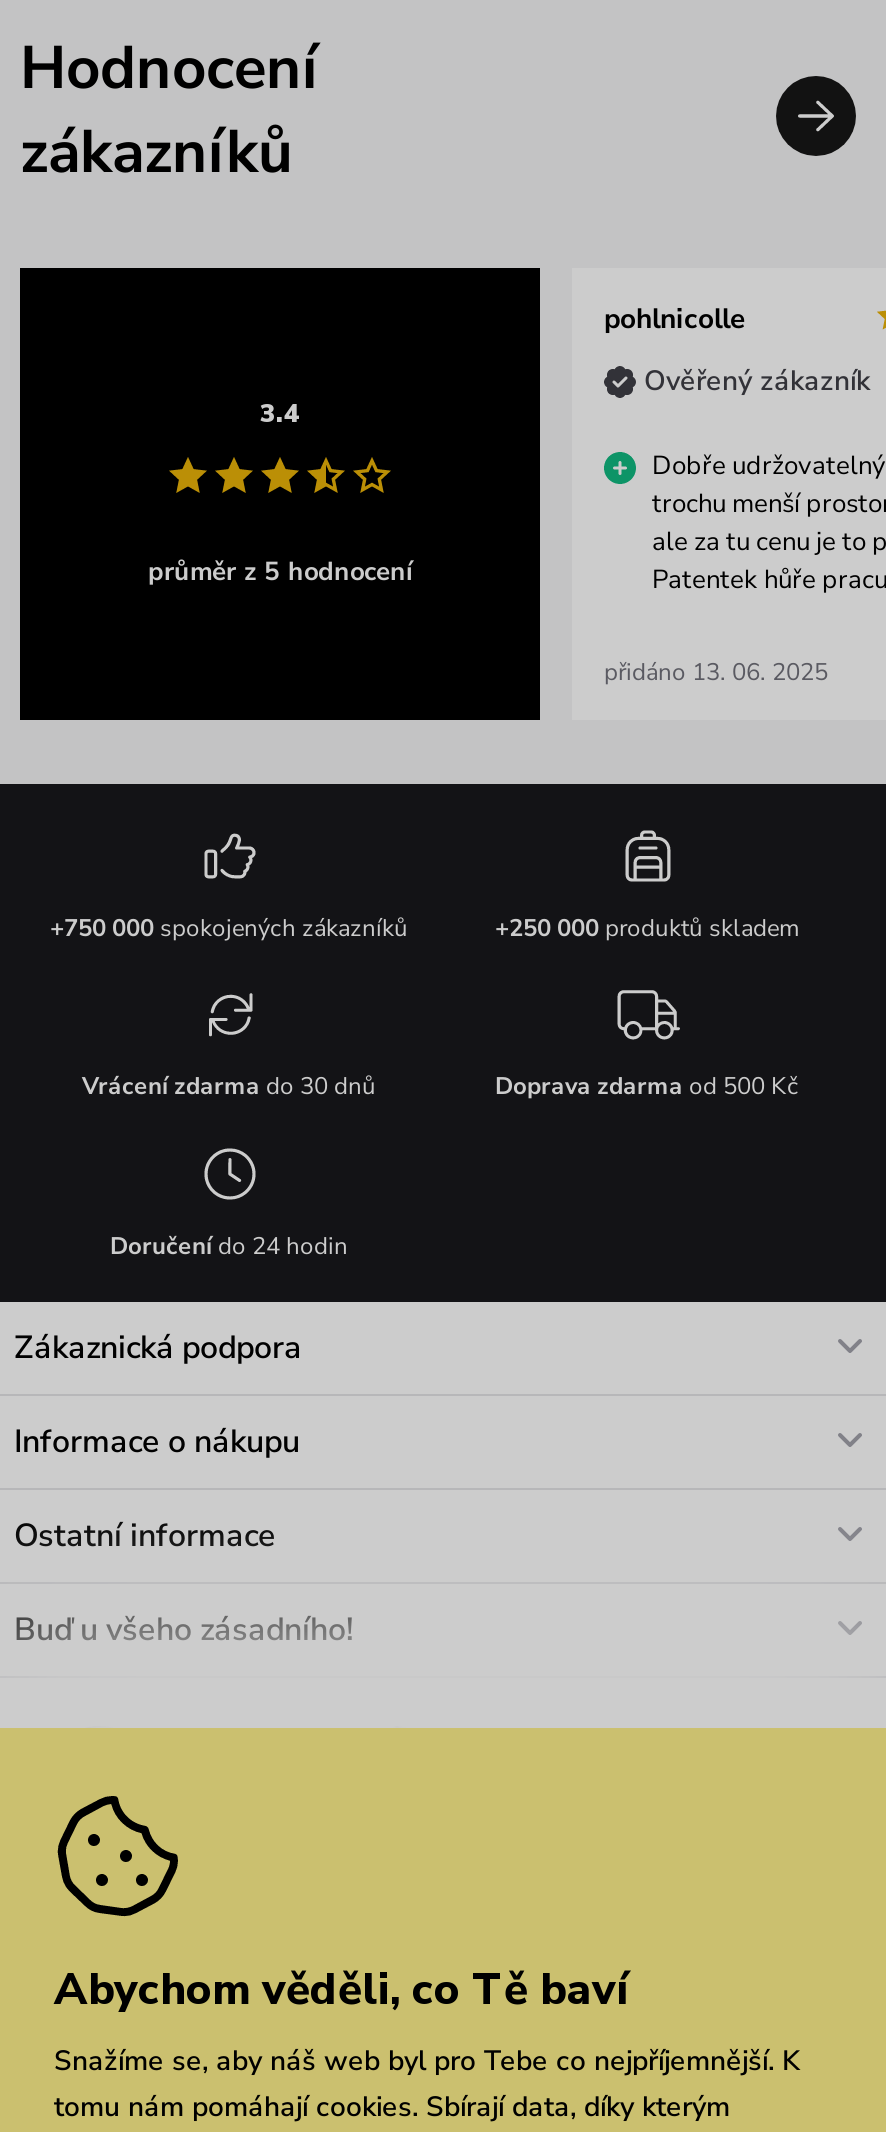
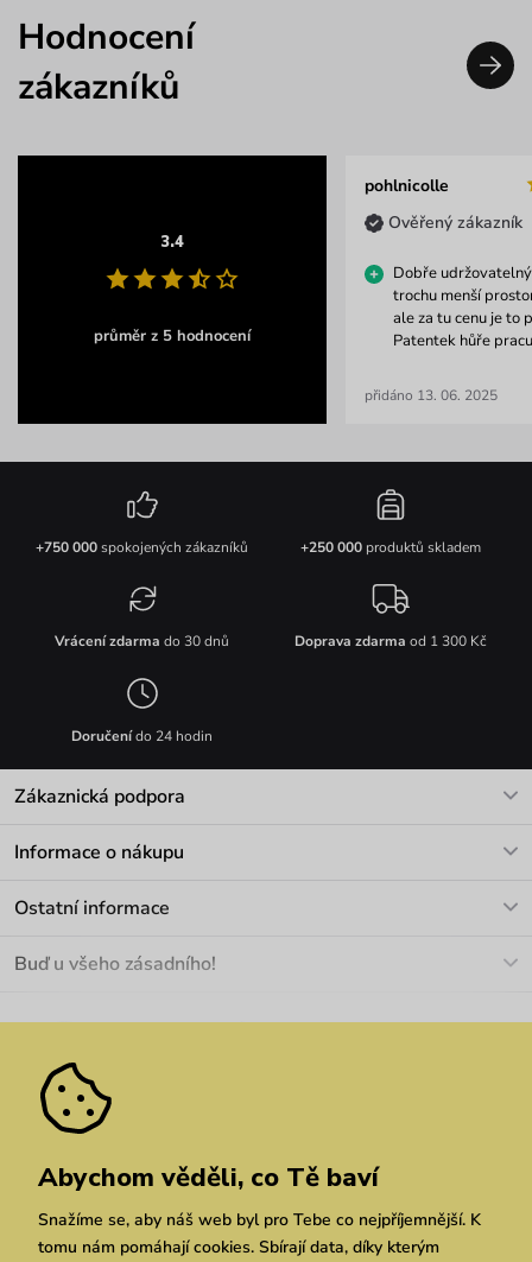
- Doprava zdarma od 500 Kč
+ Doprava zdarma od 1 300 Kč
